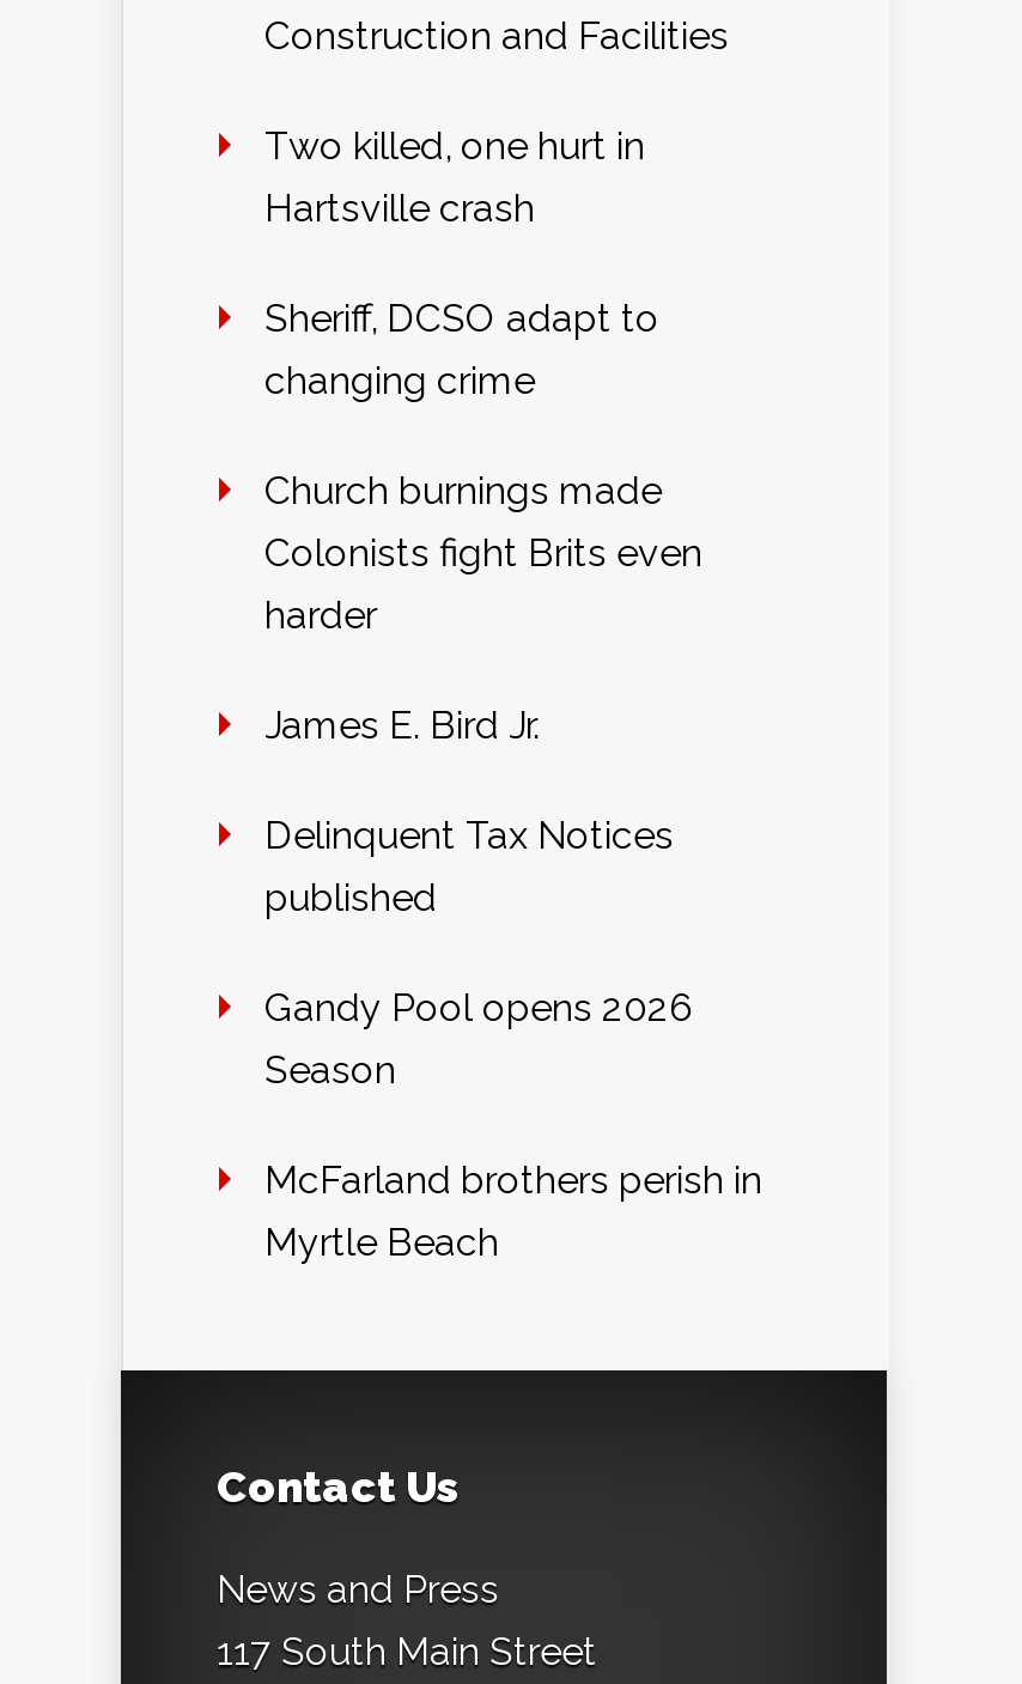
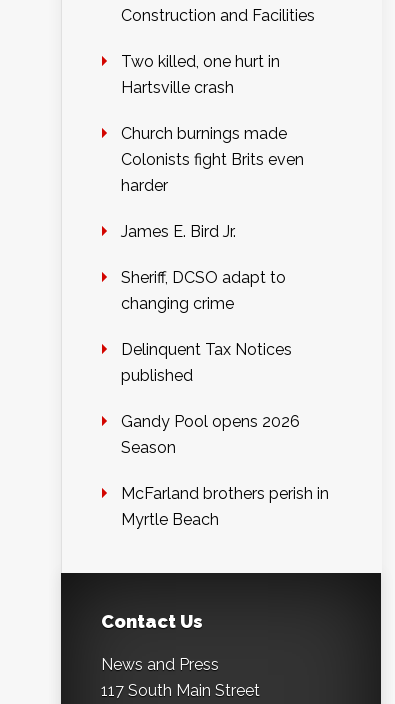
moved down: Sheriff, DCSO adapt to | changing crime

moved up: Church burnings made | Colonists fight Brits even | harder | James E. Bird Jr.
